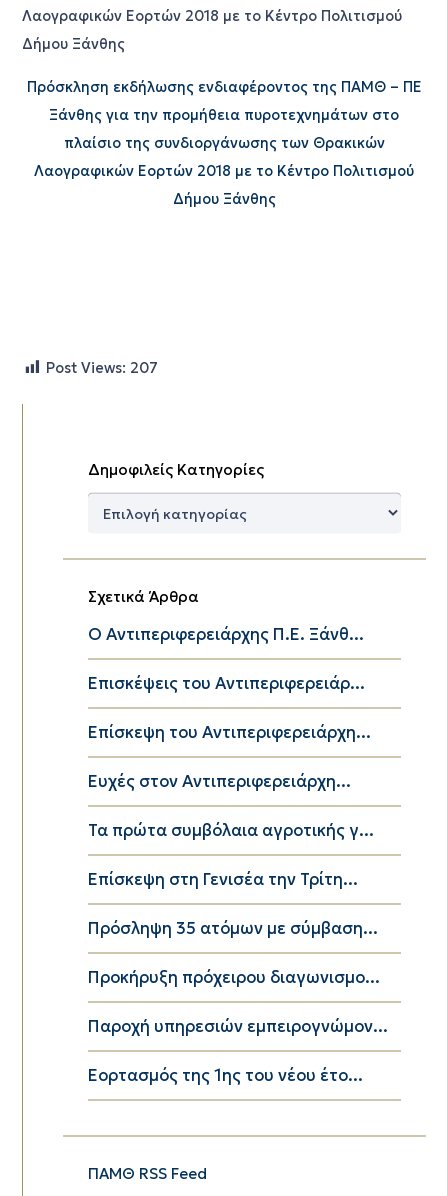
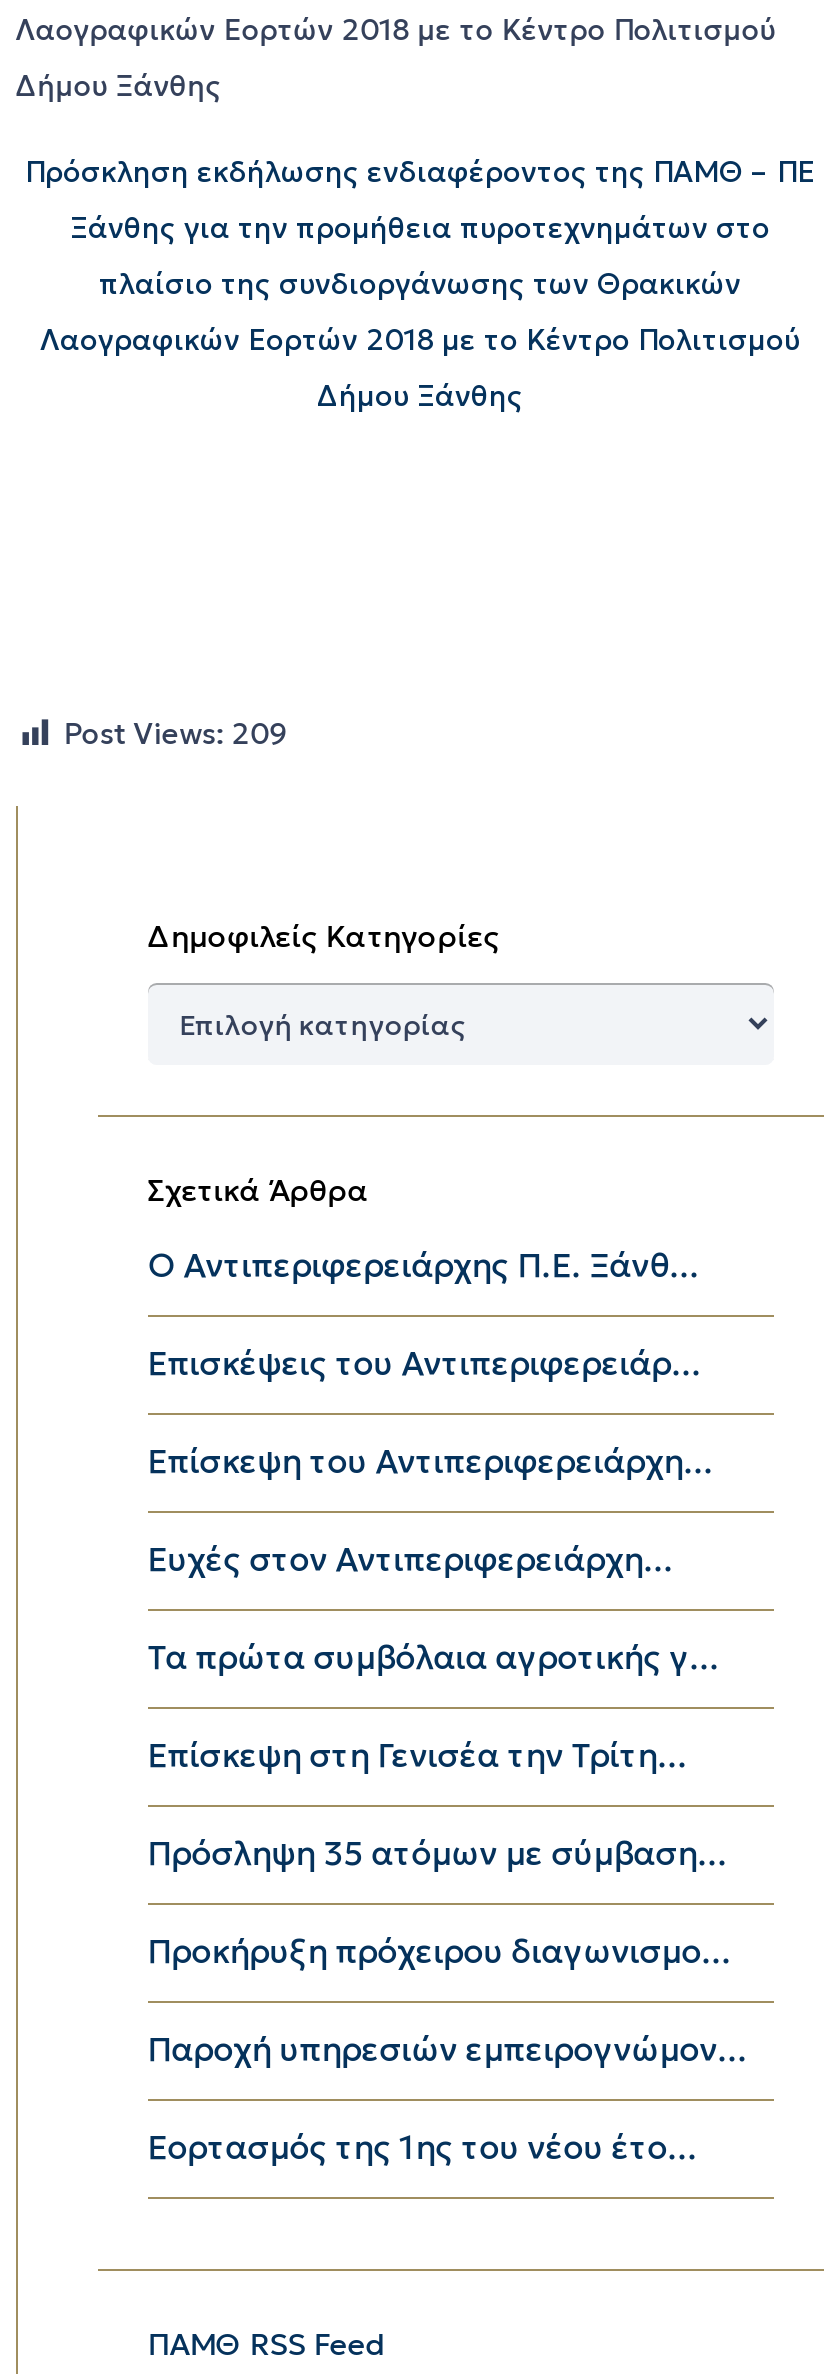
- Post Views: 207
+ Post Views: 209
